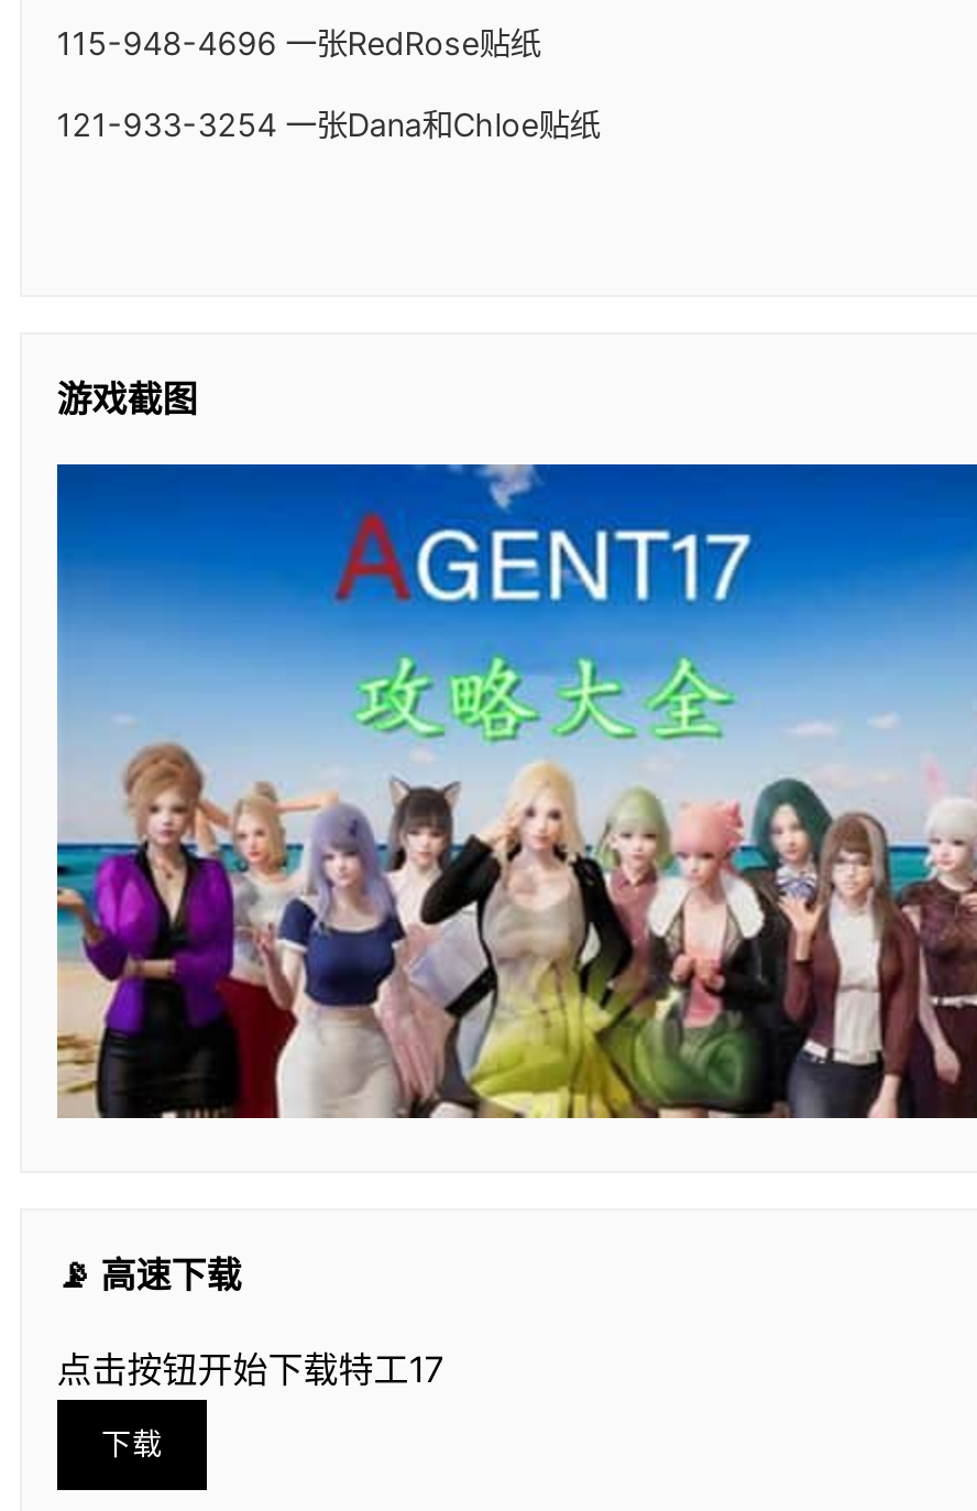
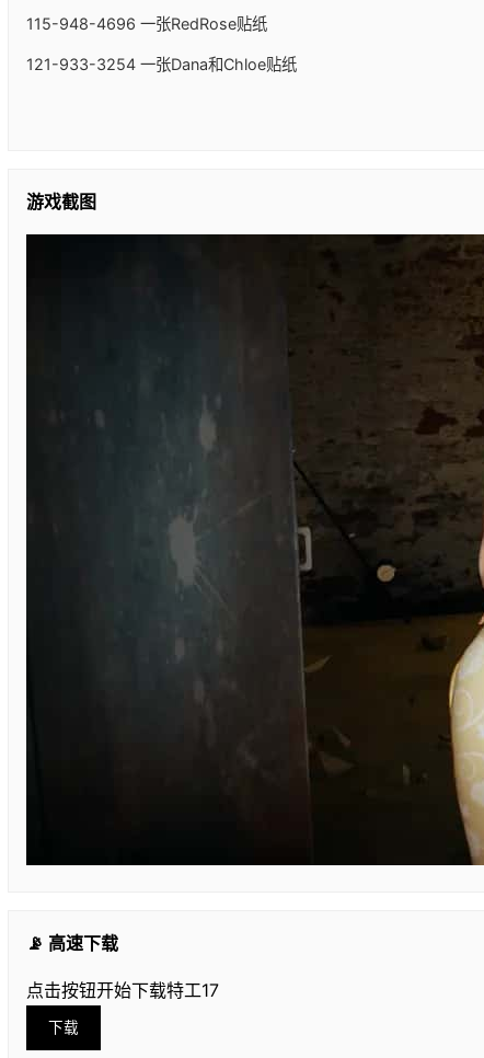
- [image]
+ [image]
